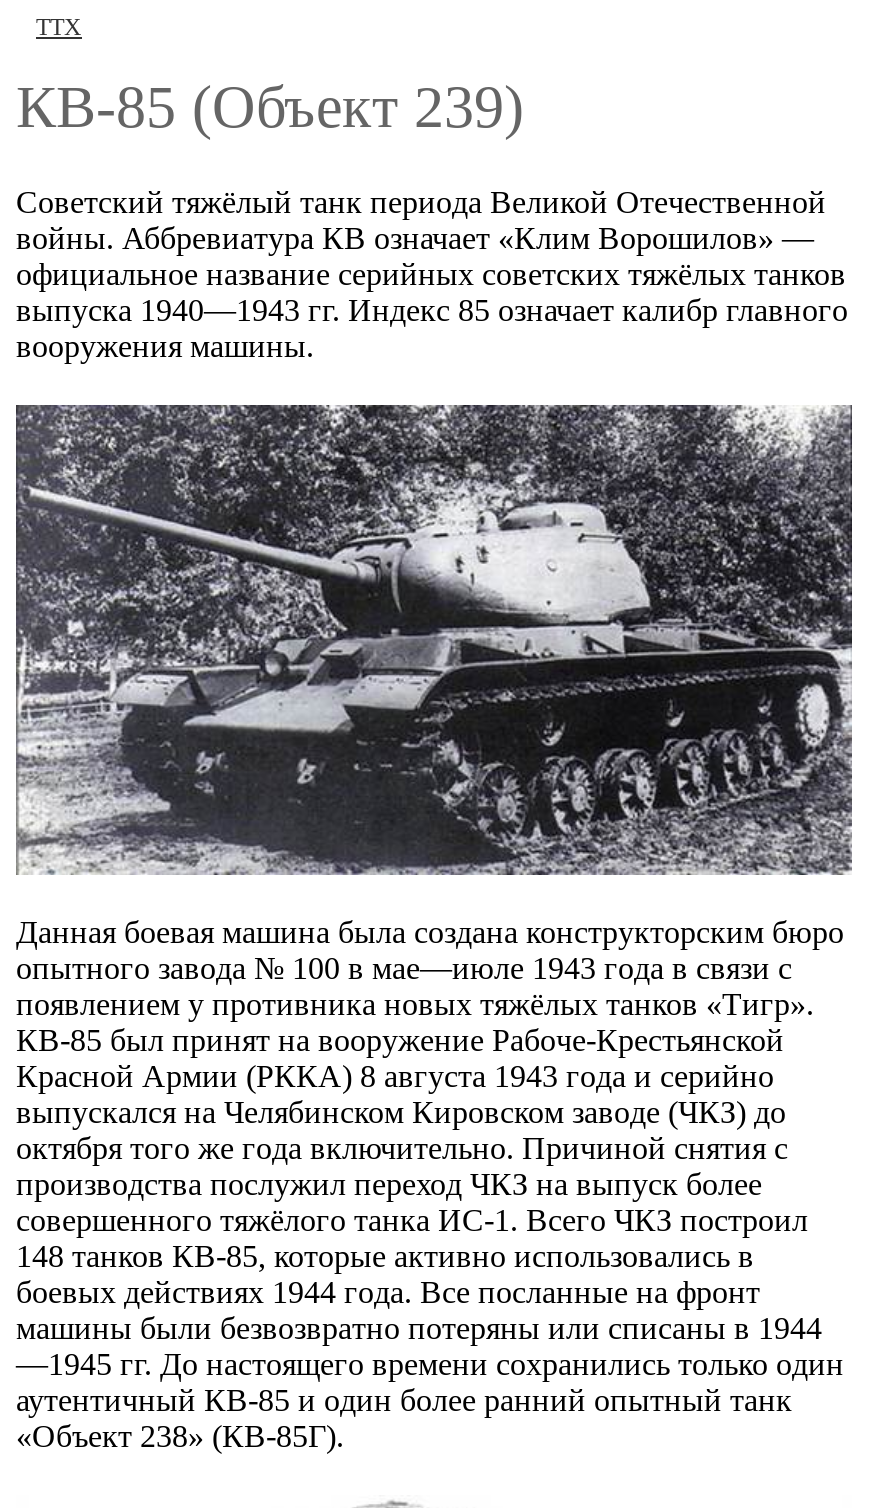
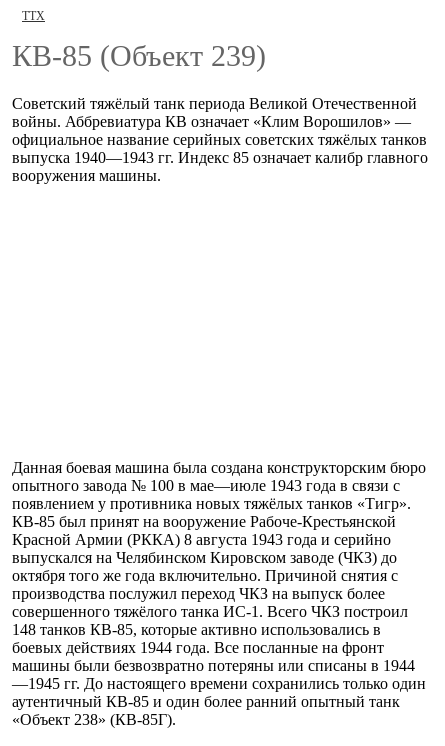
- [image]
